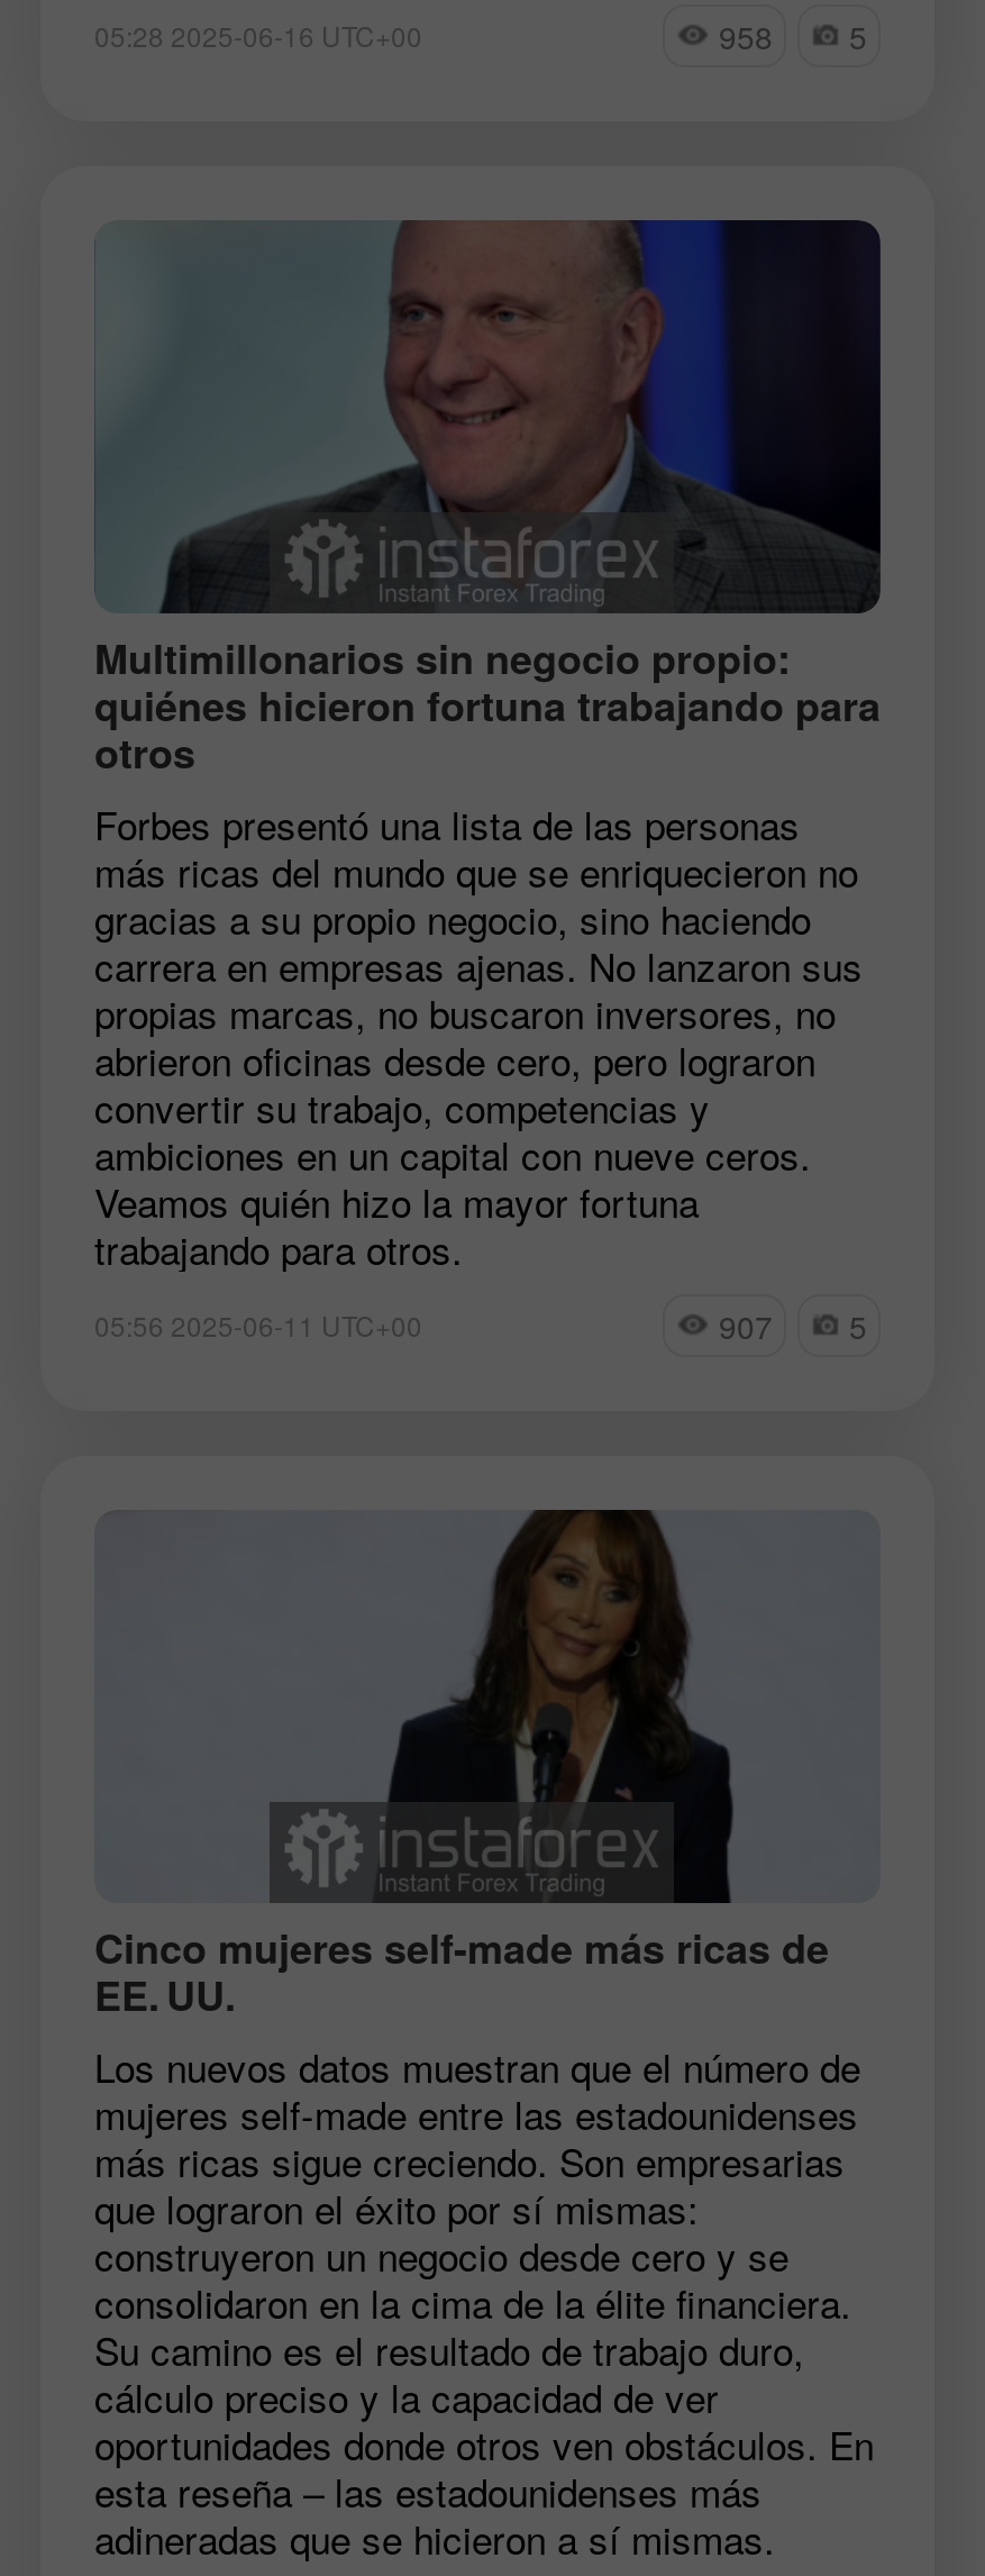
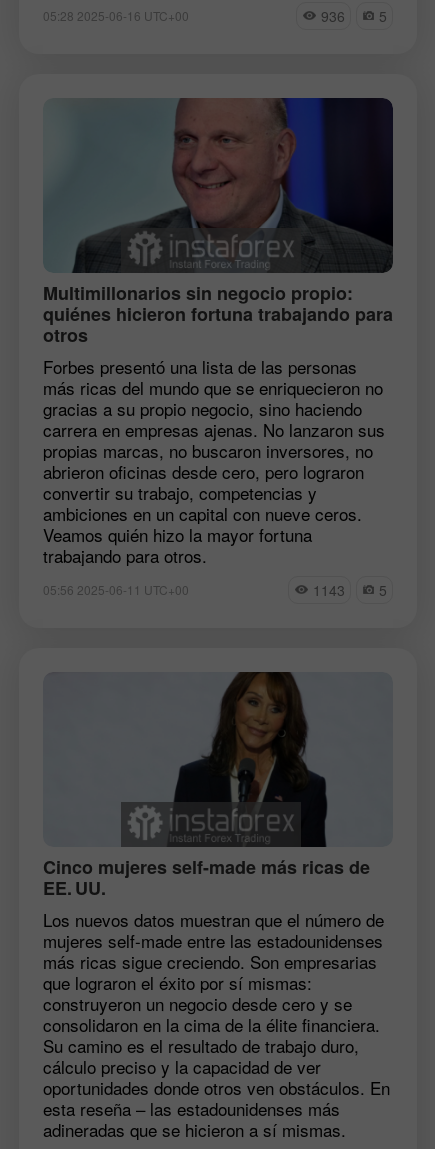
- 958 5
+ 936 5

- 907 5
+ 1143 5
